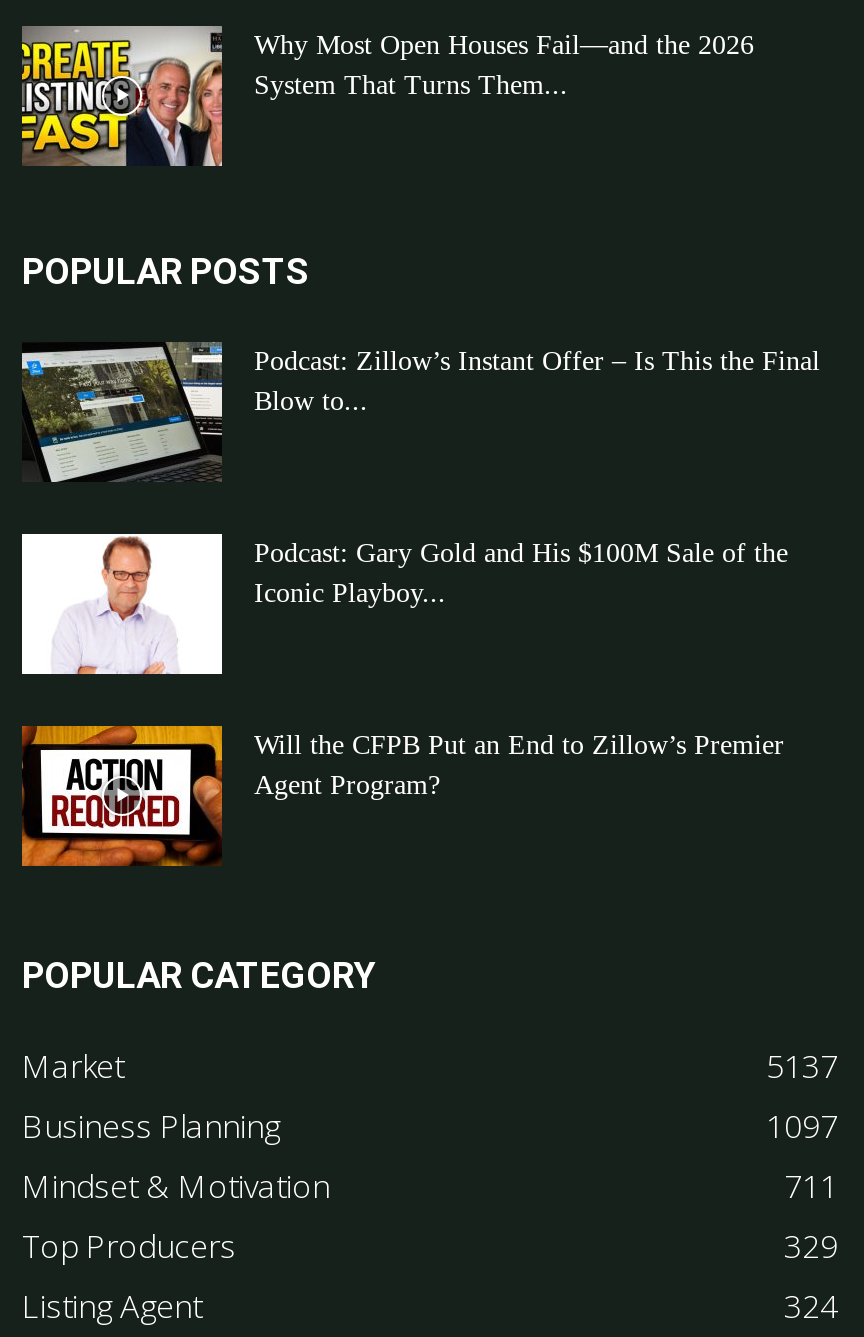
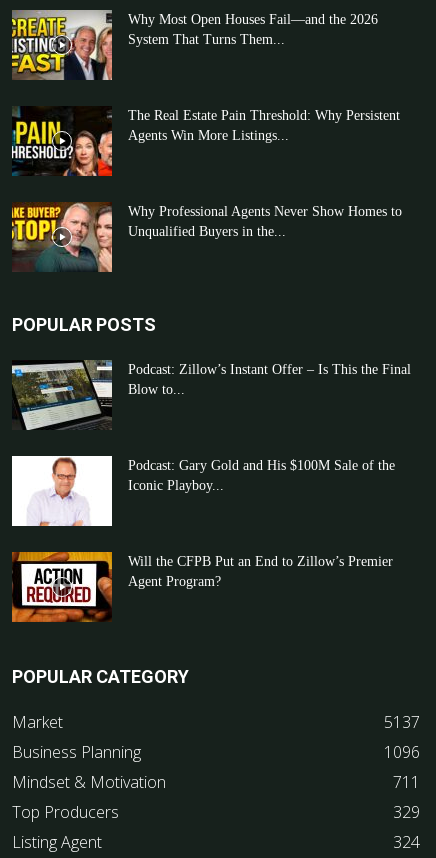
+ [image]
+ The Real Estate Pain Threshold: Why Persistent
+ Agents Win More Listings...

+ [image]
+ Why Professional Agents Never Show Homes to
+ Unqualified Buyers in the...

- 1097
+ 1096
